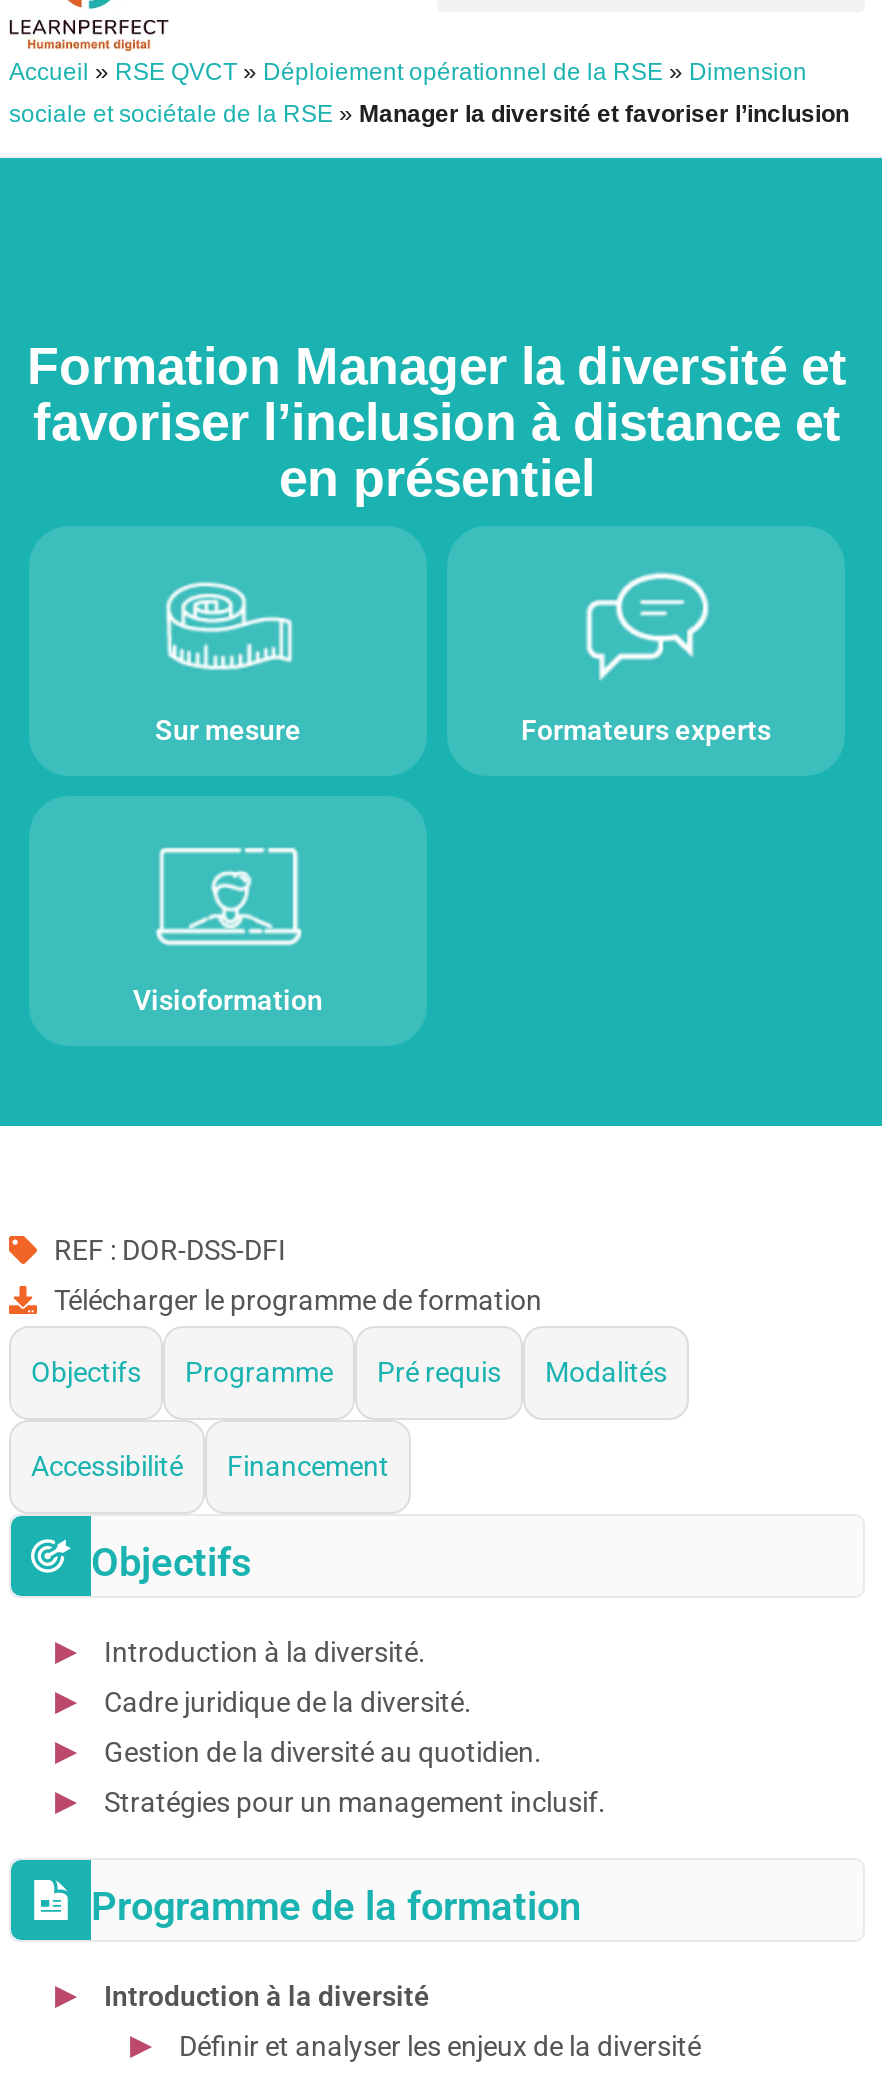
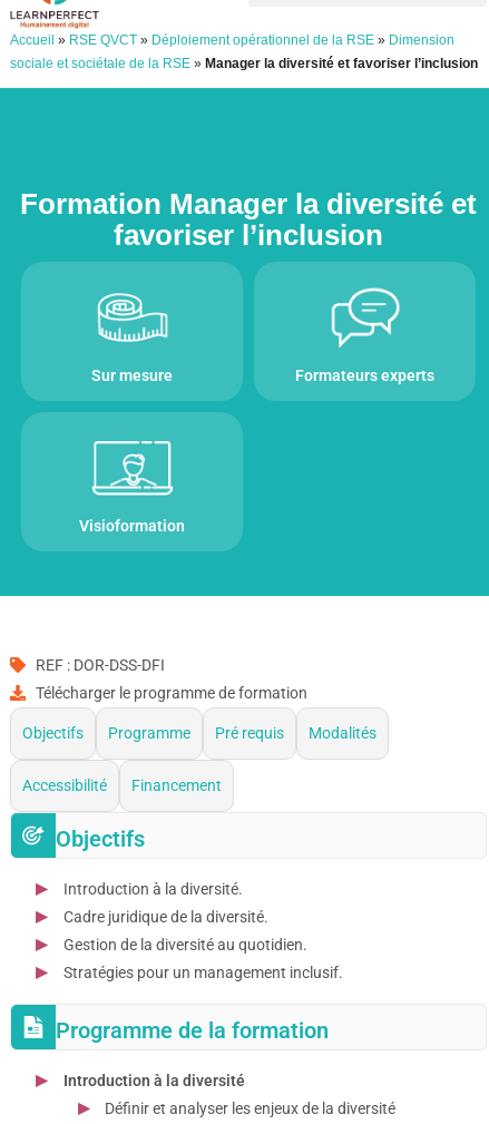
- favoriser l’inclusion à distance et
- en présentiel
+ favoriser l’inclusion
